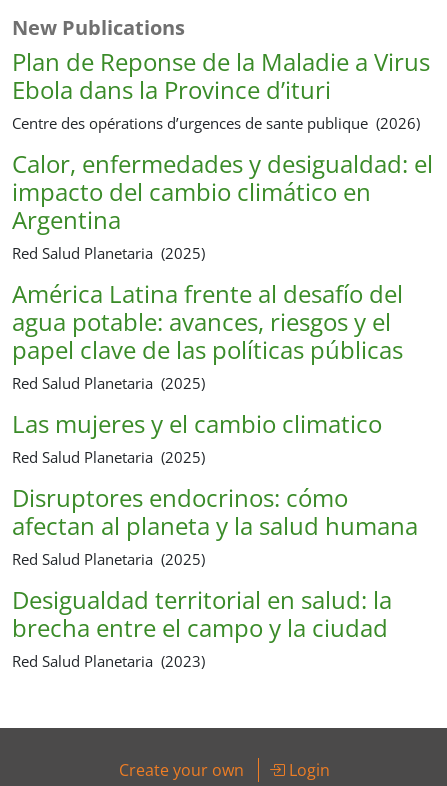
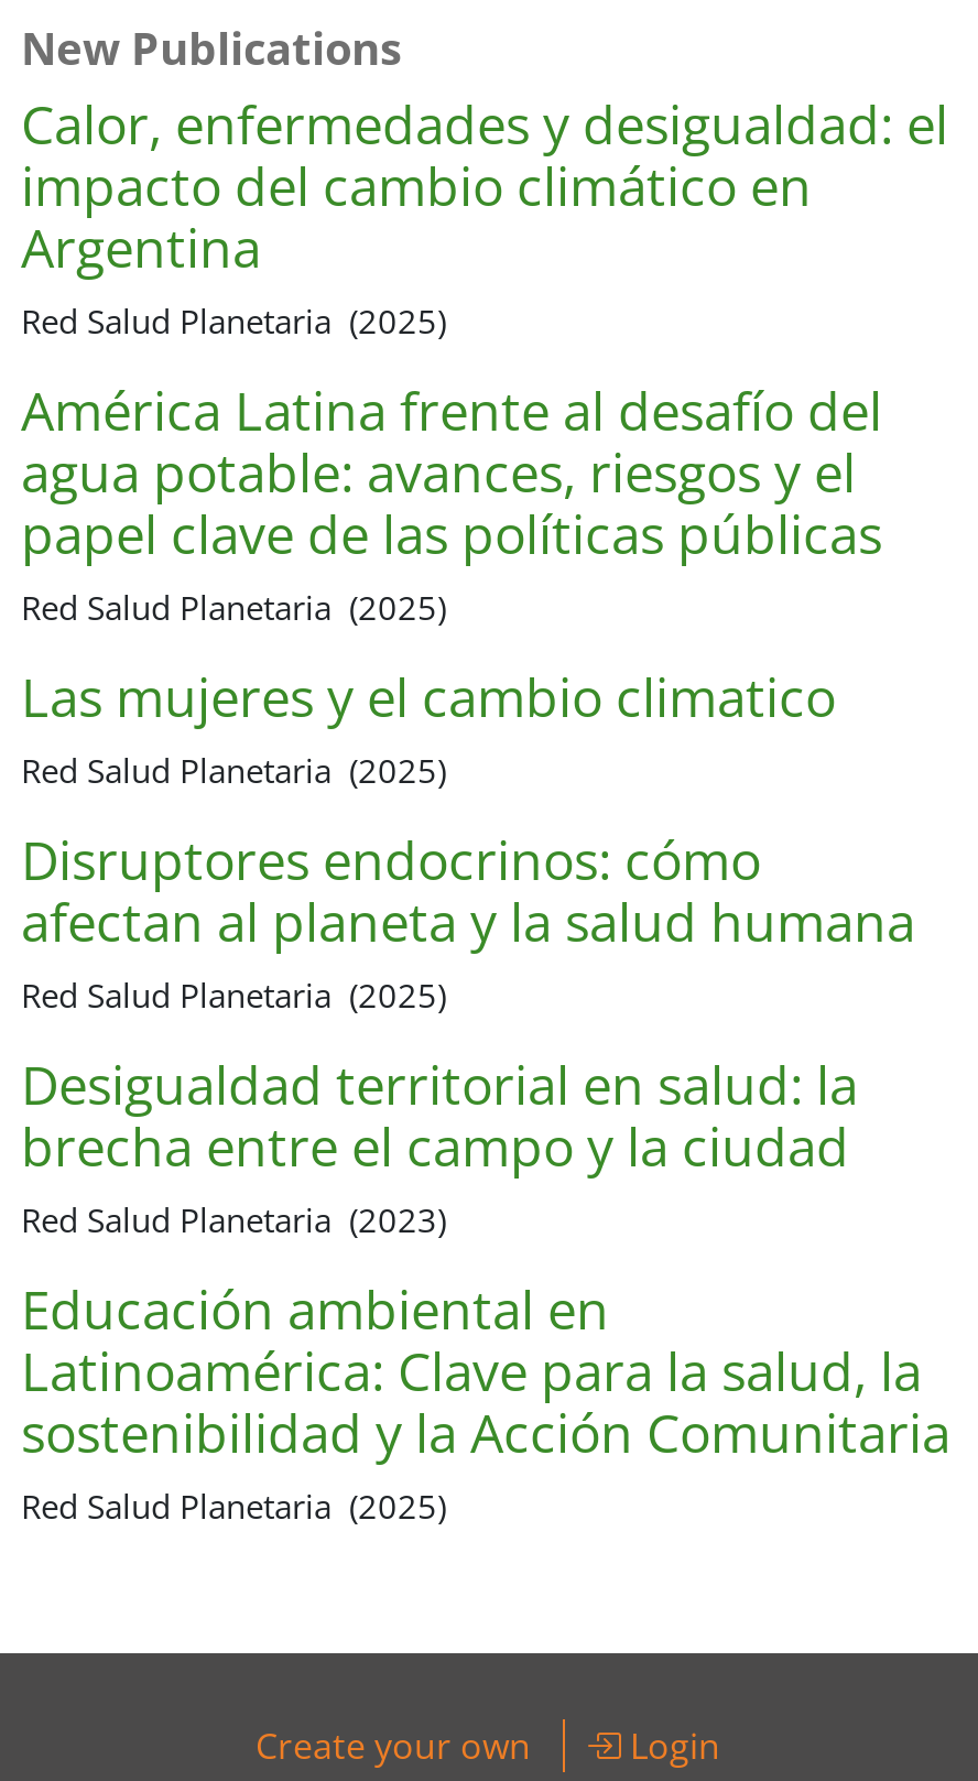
- Plan de Reponse de la Maladie a Virus
- Ebola dans la Province d’ituri
- Centre des opérations d’urgences de sante publique (2026)

moved up: Calor, enfermedades y desigualdad: el | impacto del cambio climático en | Argentina | ... | brecha entre el campo y la ciudad | Red Salud Planetaria (2023)

+ Educación ambiental en
+ Latinoamérica: Clave para la salud, la
+ sostenibilidad y la Acción Comunitaria
+ Red Salud Planetaria (2025)
